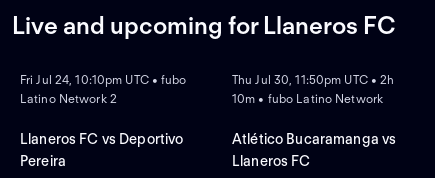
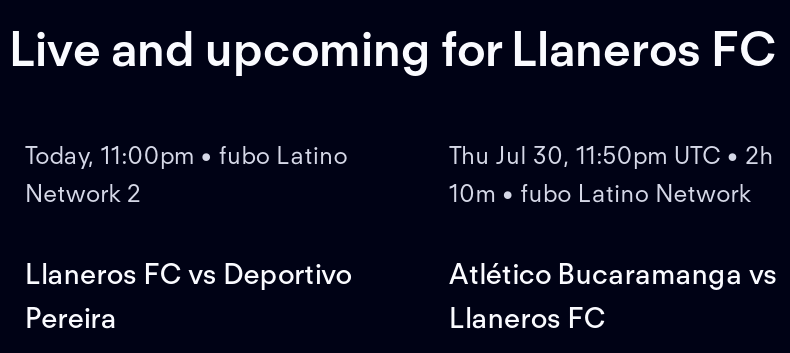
- Fri Jul 24, 10:10pm UTC • fubo
- Latino Network 2
+ Today, 11:00pm • fubo Latino
+ Network 2
